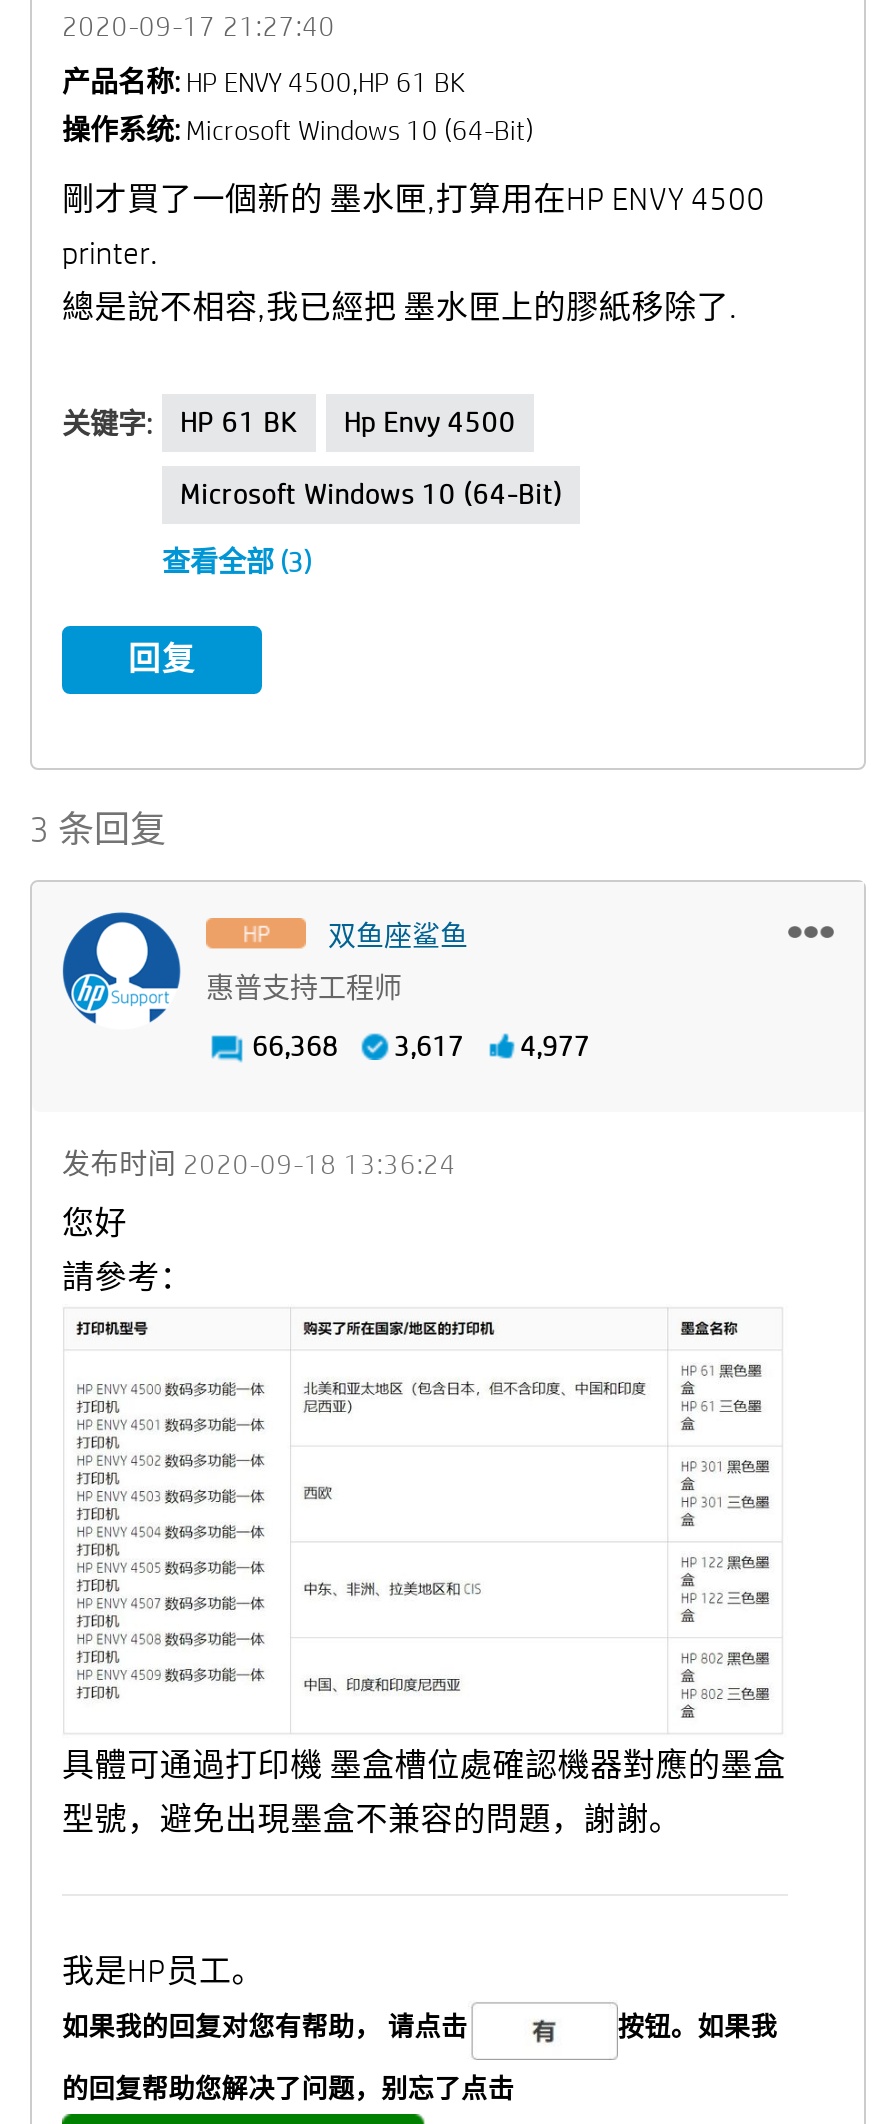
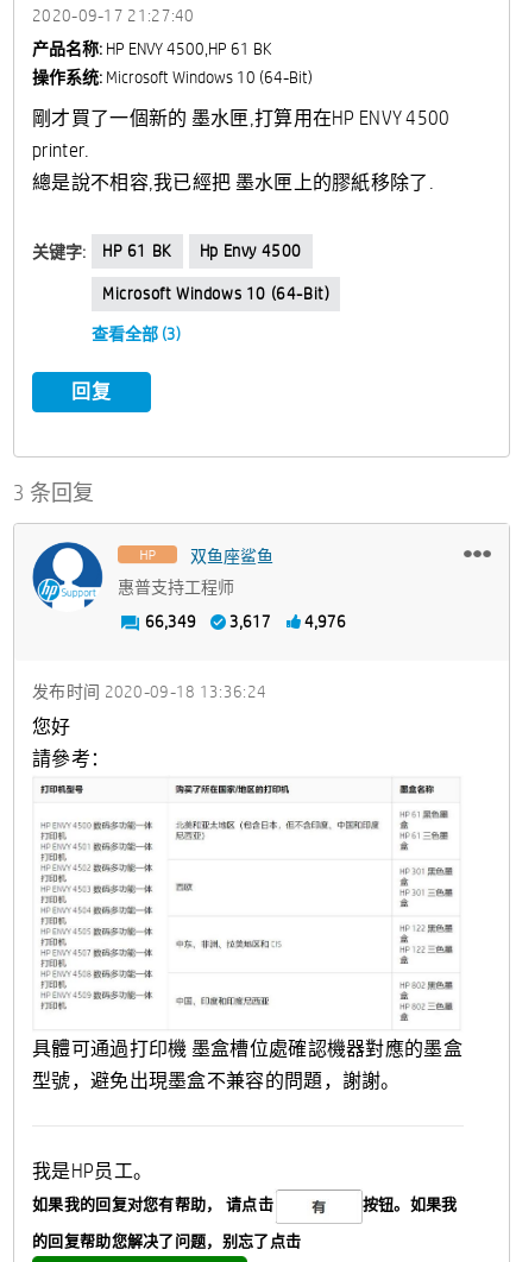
- 66,368
+ 66,349

- 4,977
+ 4,976
